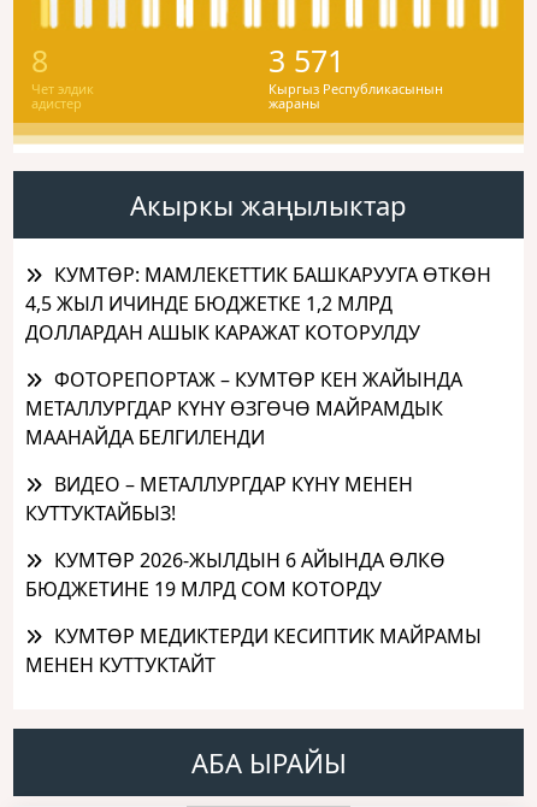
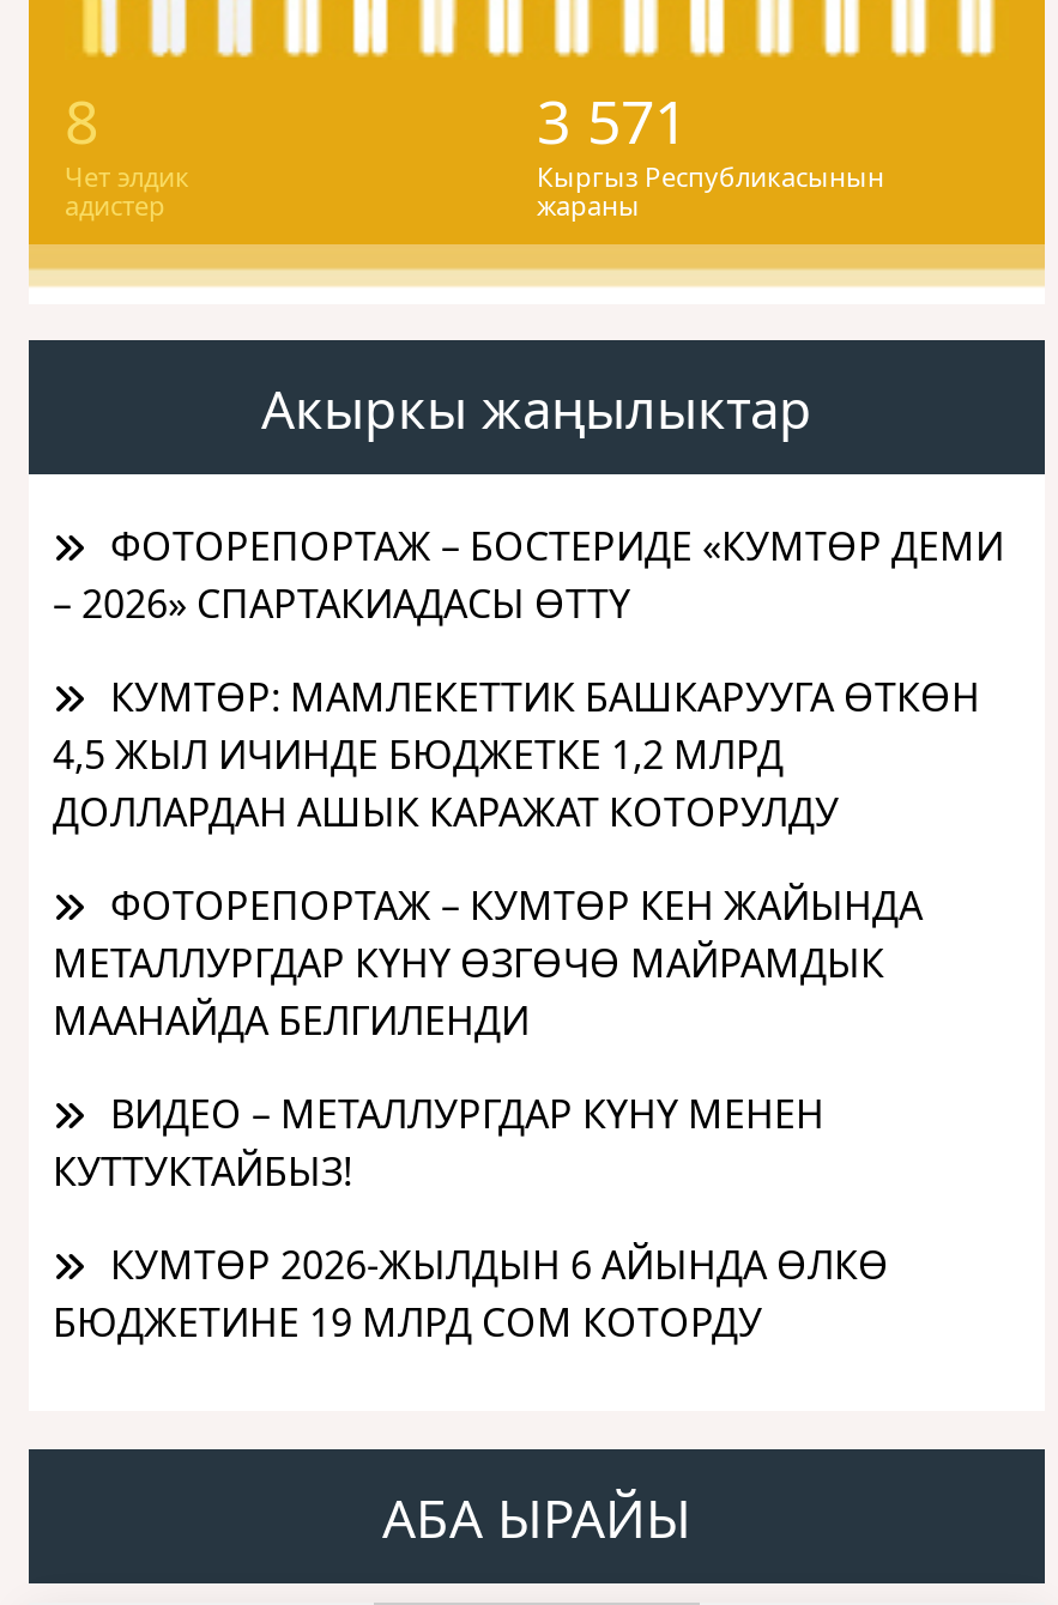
+ ФОТОРЕПОРТАЖ – БОСТЕРИДЕ «КУМТӨР ДЕМИ
+ – 2026» СПАРТАКИАДАСЫ ӨТТҮ

moved down: КУМТӨР: МАМЛЕКЕТТИК БАШКАРУУГА ӨТКӨН | 4,5 ЖЫЛ ИЧИНДЕ БЮДЖЕТКЕ 1,2 МЛРД | ДОЛЛАРДАН АШЫК КАРАЖАТ КОТОРУЛДУ | ... | КУМТӨР 2026-ЖЫЛДЫН 6 АЙЫНДА ӨЛКӨ | БЮДЖЕТИНЕ 19 МЛРД СОМ КОТОРДУ

- КУМТӨР МЕДИКТЕРДИ КЕСИПТИК МАЙРАМЫ
- МЕНЕН КУТТУКТАЙТ
